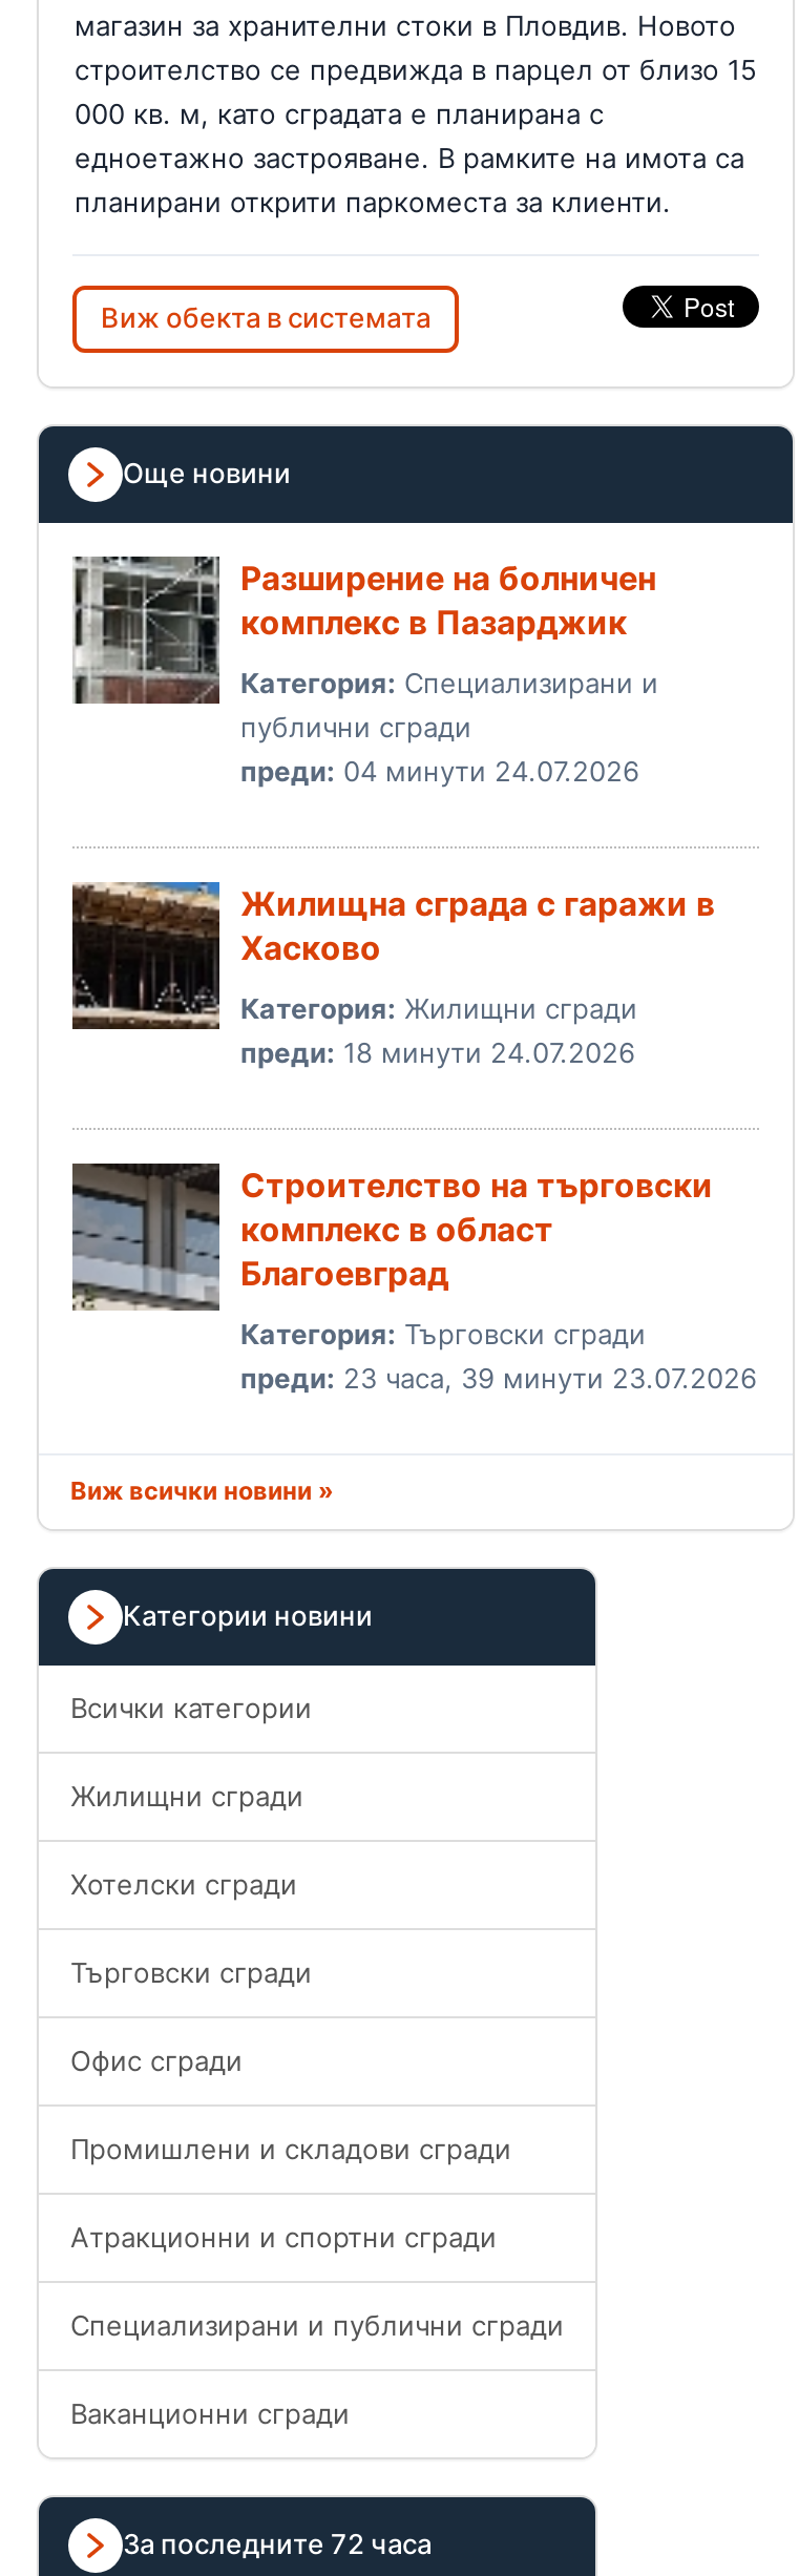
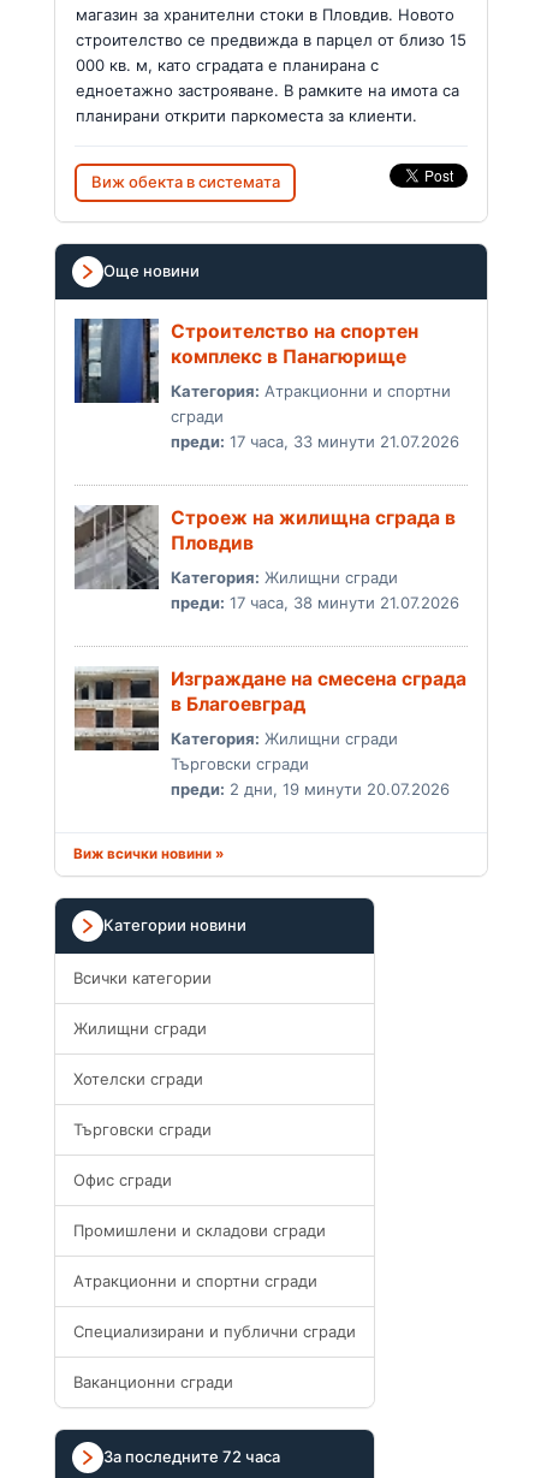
- [image]
- Разширение на болничен
- комплекс в Пазарджик
+ [image]
+ Строителство на спортен
+ комплекс в Панагюрище

- Категория: Специализирани и
- публични сгради
- преди: 04 минути 24.07.2026
+ Категория: Атракционни и спортни
+ сгради
+ преди: 17 часа, 33 минути 21.07.2026

- [image]
- Жилищна сграда с гаражи в
- Хасково
+ [image]
+ Строеж на жилищна сграда в
+ Пловдив

- преди: 18 минути 24.07.2026
+ преди: 17 часа, 38 минути 21.07.2026

- [image]
- Строителство на търговски
- комплекс в област
- Благоевград
+ [image]
+ Изграждане на смесена сграда
+ в Благоевград

- Категория: Търговски сгради
- преди: 23 часа, 39 минути 23.07.2026
+ Категория: Жилищни сгради
+ Търговски сгради
+ преди: 2 дни, 19 минути 20.07.2026
